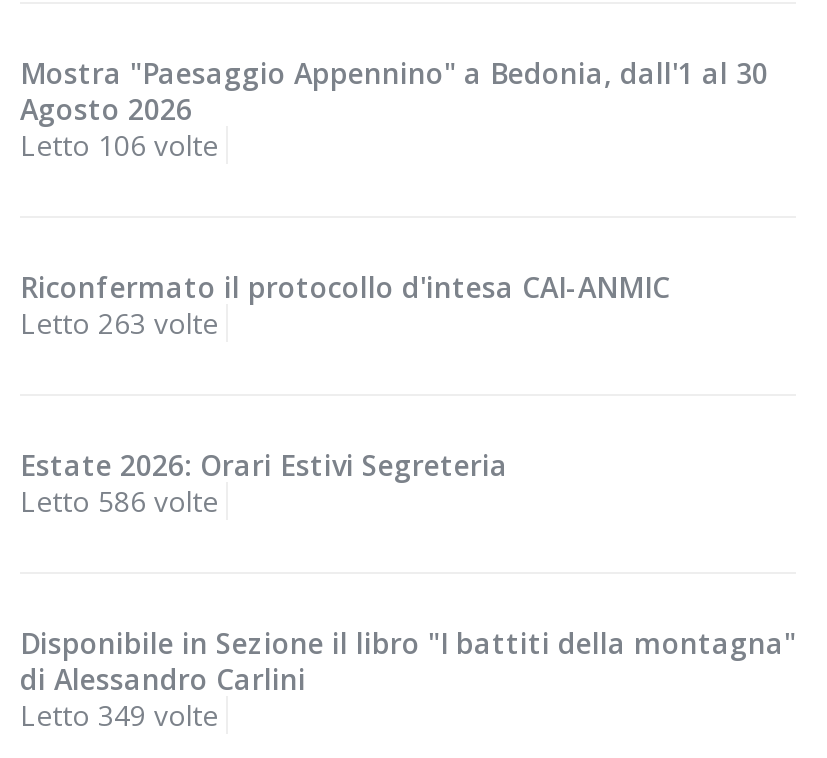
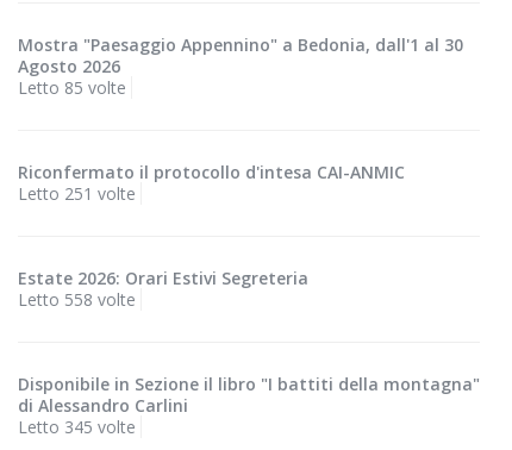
- Letto 106 volte
+ Letto 85 volte

- Letto 263 volte
+ Letto 251 volte

- Letto 586 volte
+ Letto 558 volte

- Letto 349 volte
+ Letto 345 volte
